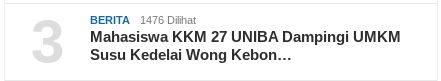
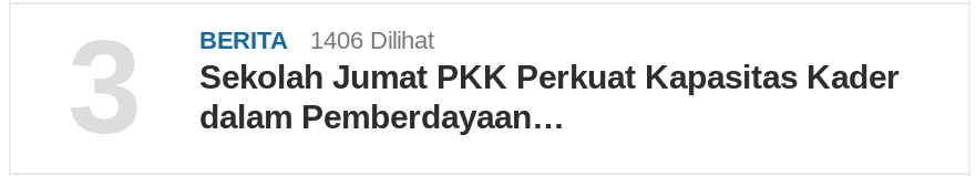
- 1476 Dilihat
- Mahasiswa KKM 27 UNIBA Dampingi UMKM
- Susu Kedelai Wong Kebon…
+ 1406 Dilihat
+ Sekolah Jumat PKK Perkuat Kapasitas Kader
+ dalam Pemberdayaan…
